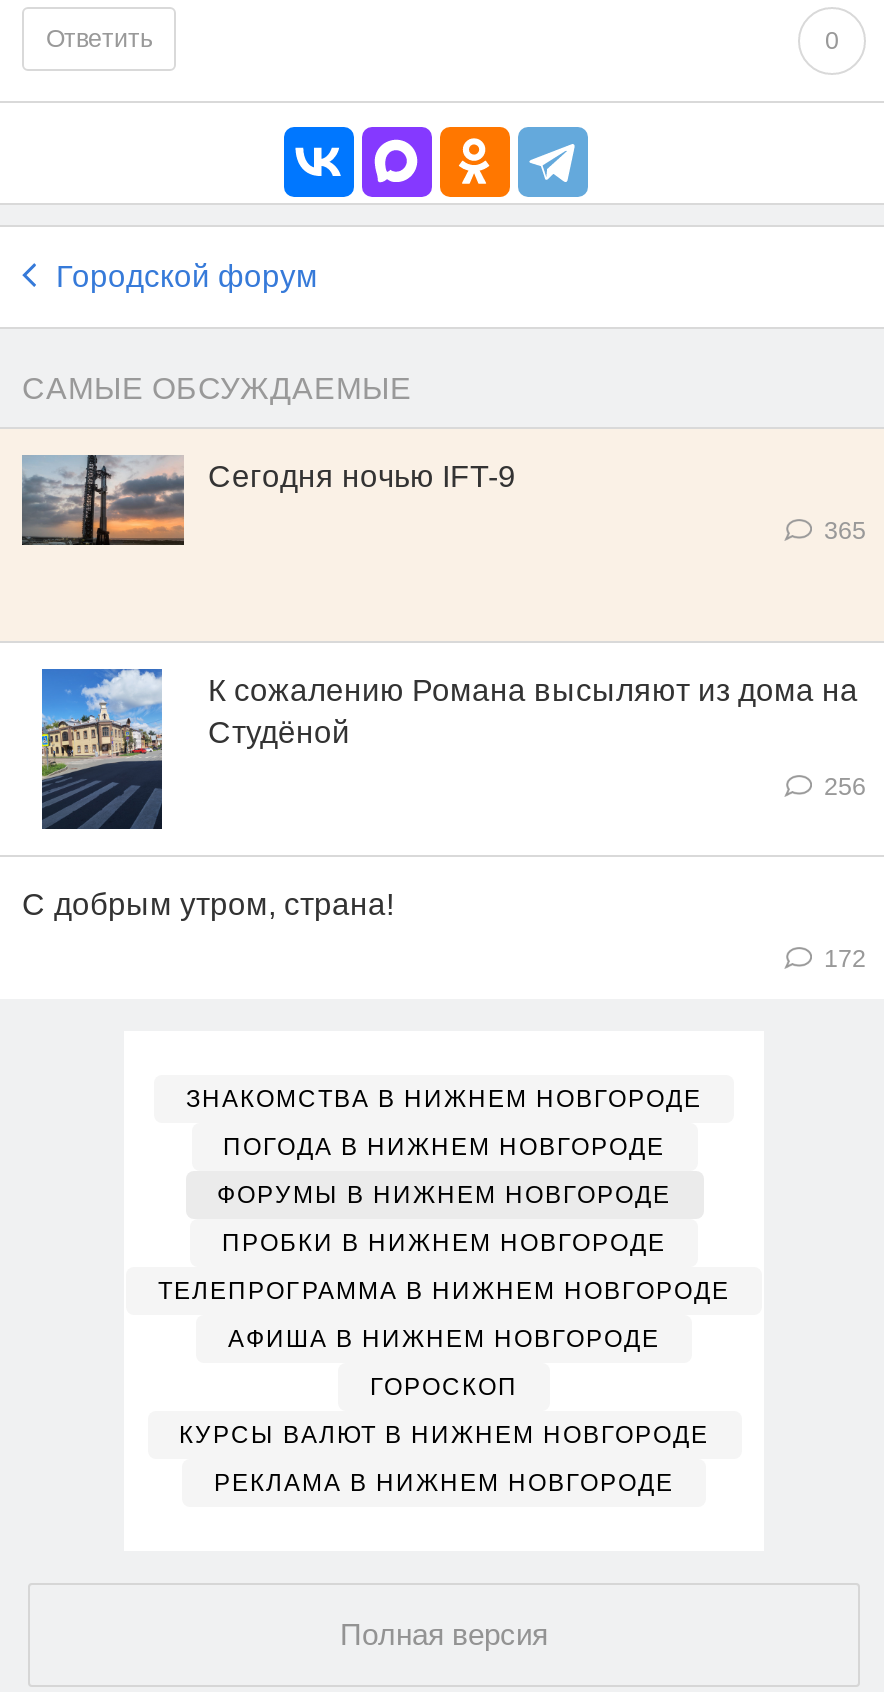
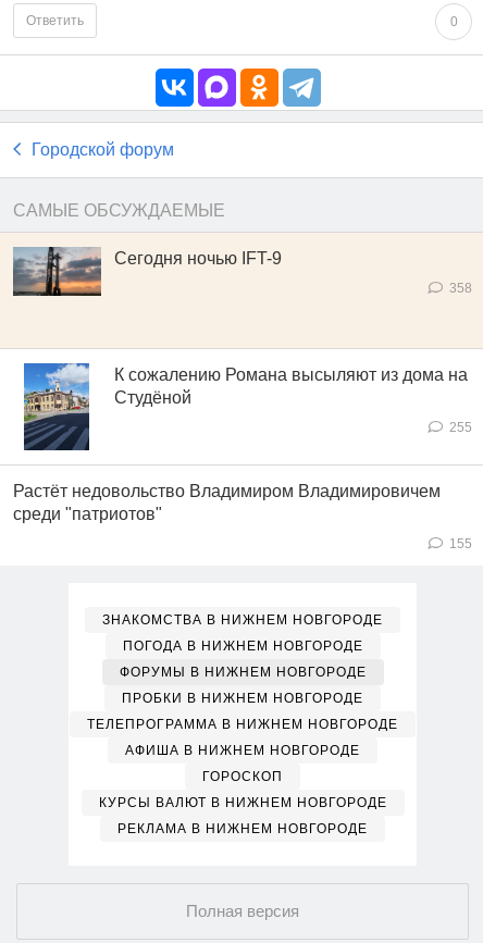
- 365
+ 358

- 256
+ 255

- С добрым утром, страна!
+ Растёт недовольство Владимиром Владимировичем
+ среди "патриотов"

- 172
+ 155
